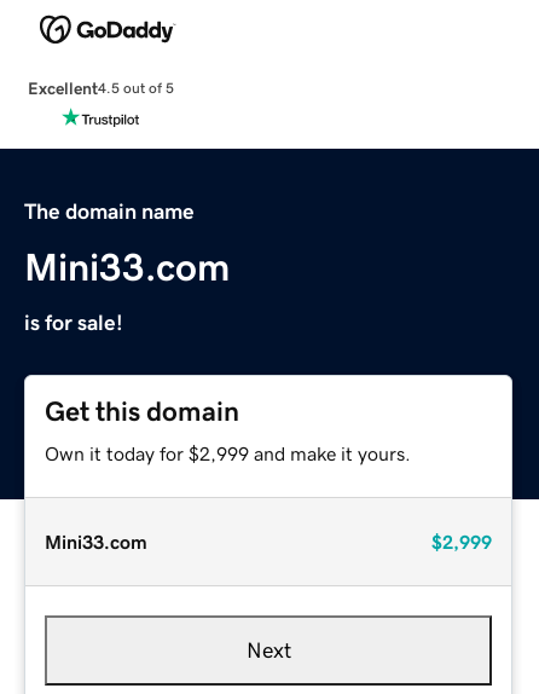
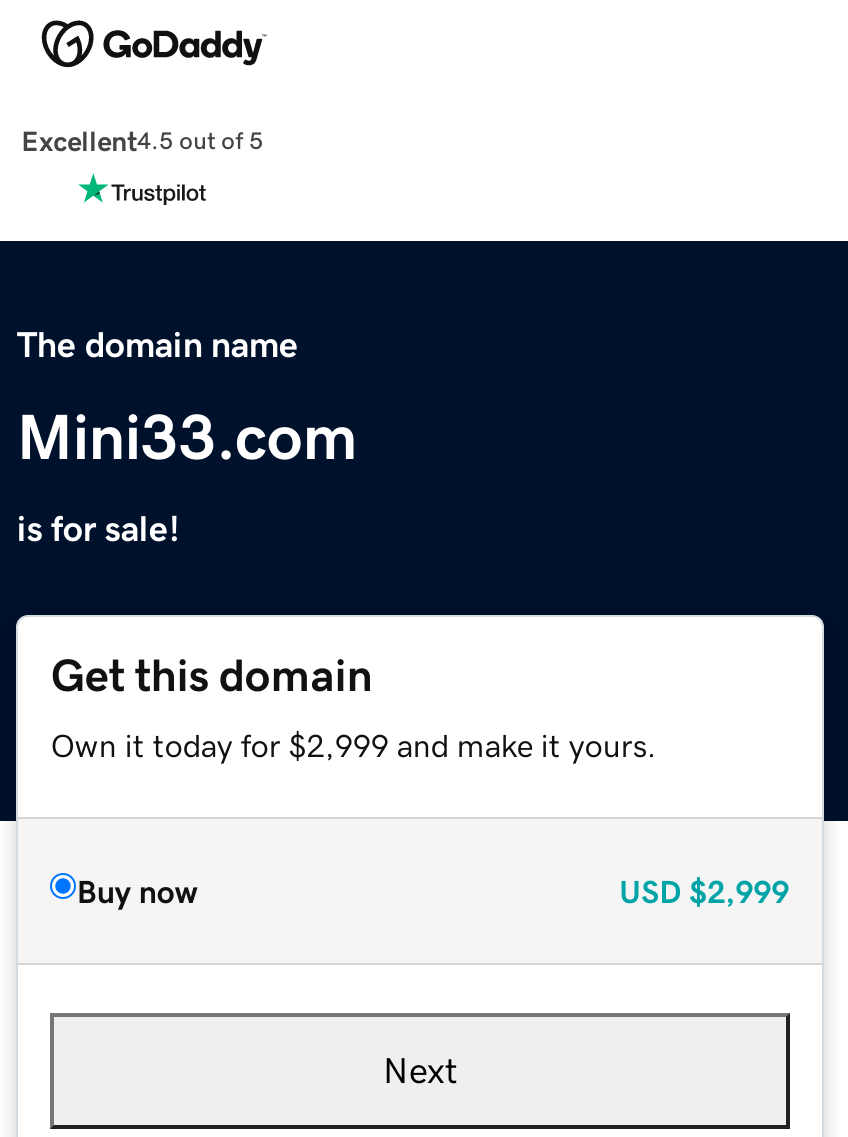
- Mini33.com
- $2,999
+ Buy now
+ USD $2,999
